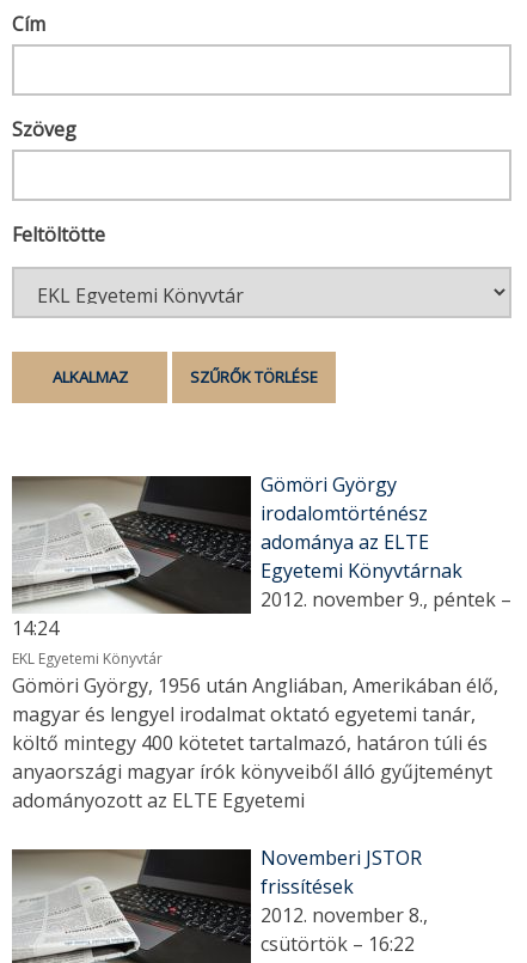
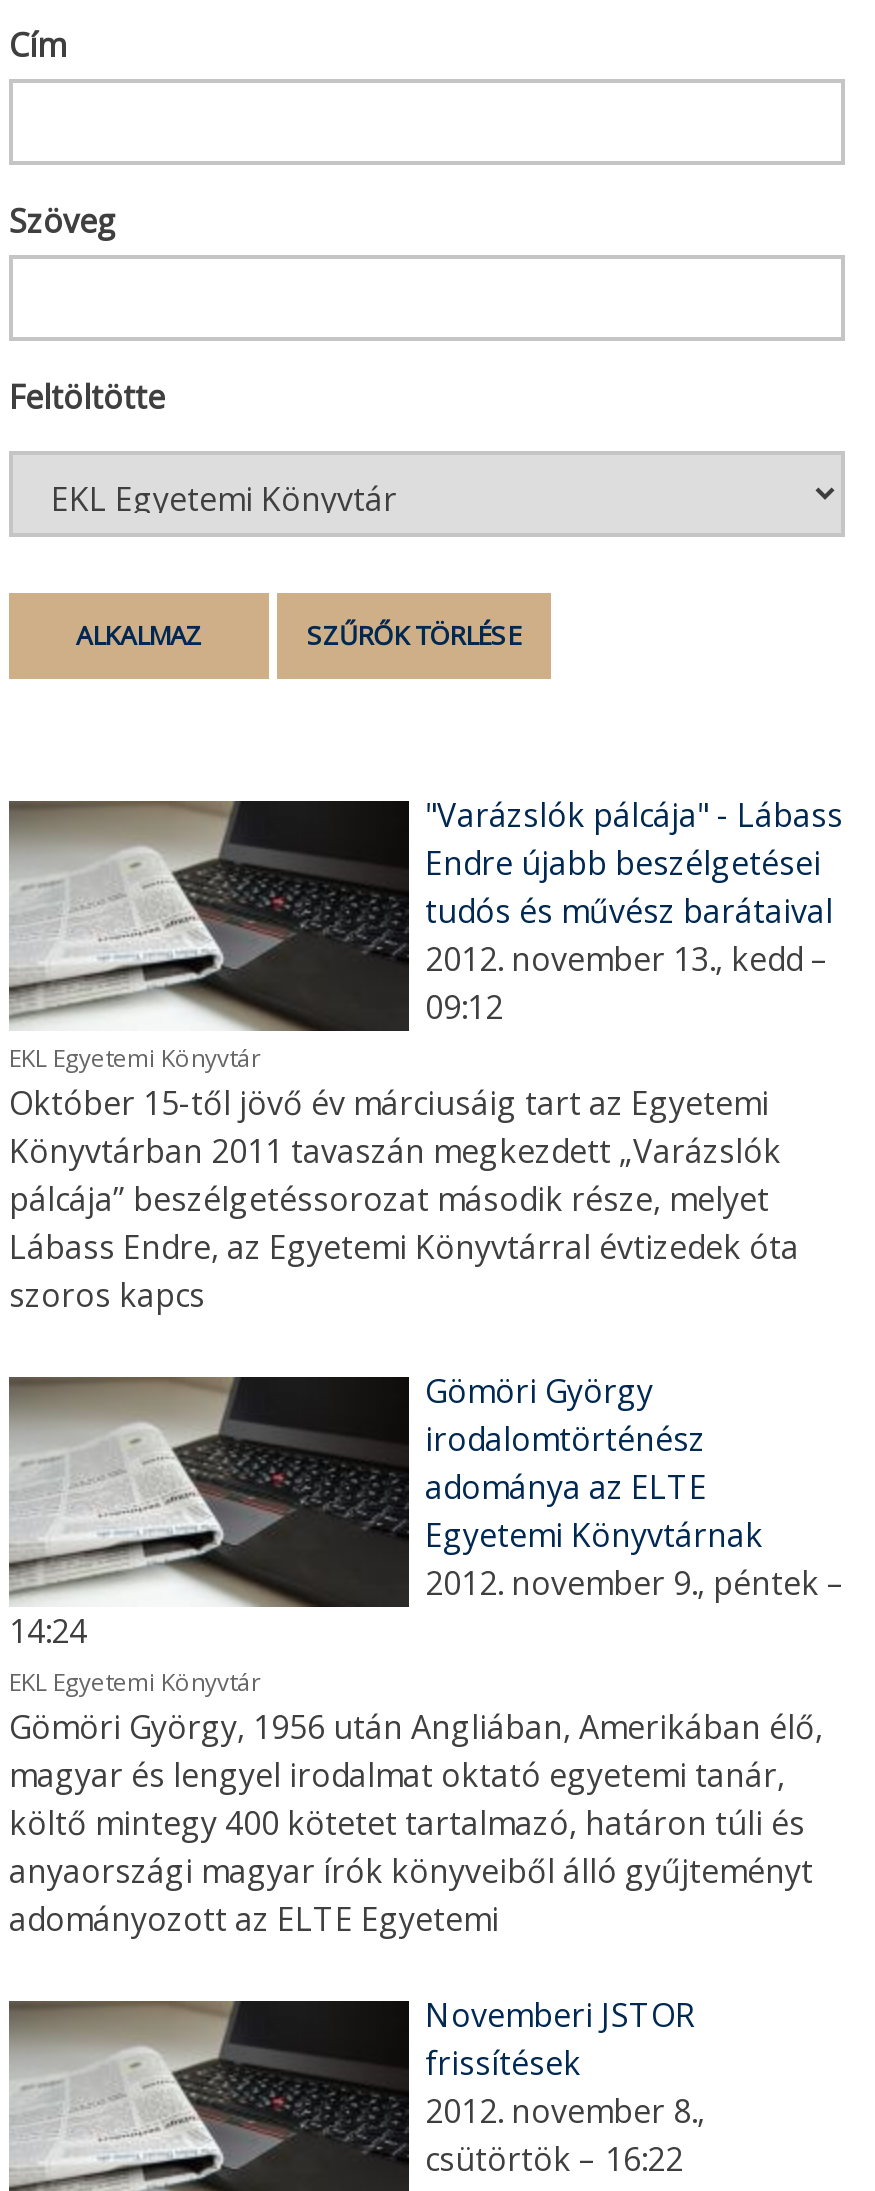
+ "Varázslók pálcája" - Lábass
+ Endre újabb beszélgetései
+ tudós és művész barátaival
+ 2012. november 13., kedd –
+ 09:12
+ EKL Egyetemi Könyvtár
+ Október 15-től jövő év márciusáig tart az Egyetemi
+ Könyvtárban 2011 tavaszán megkezdett „Varázslók
+ pálcája” beszélgetéssorozat második része, melyet
+ Lábass Endre, az Egyetemi Könyvtárral évtizedek óta
+ szoros kapcs
